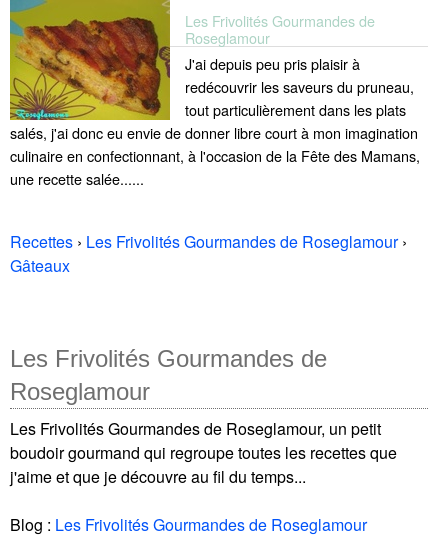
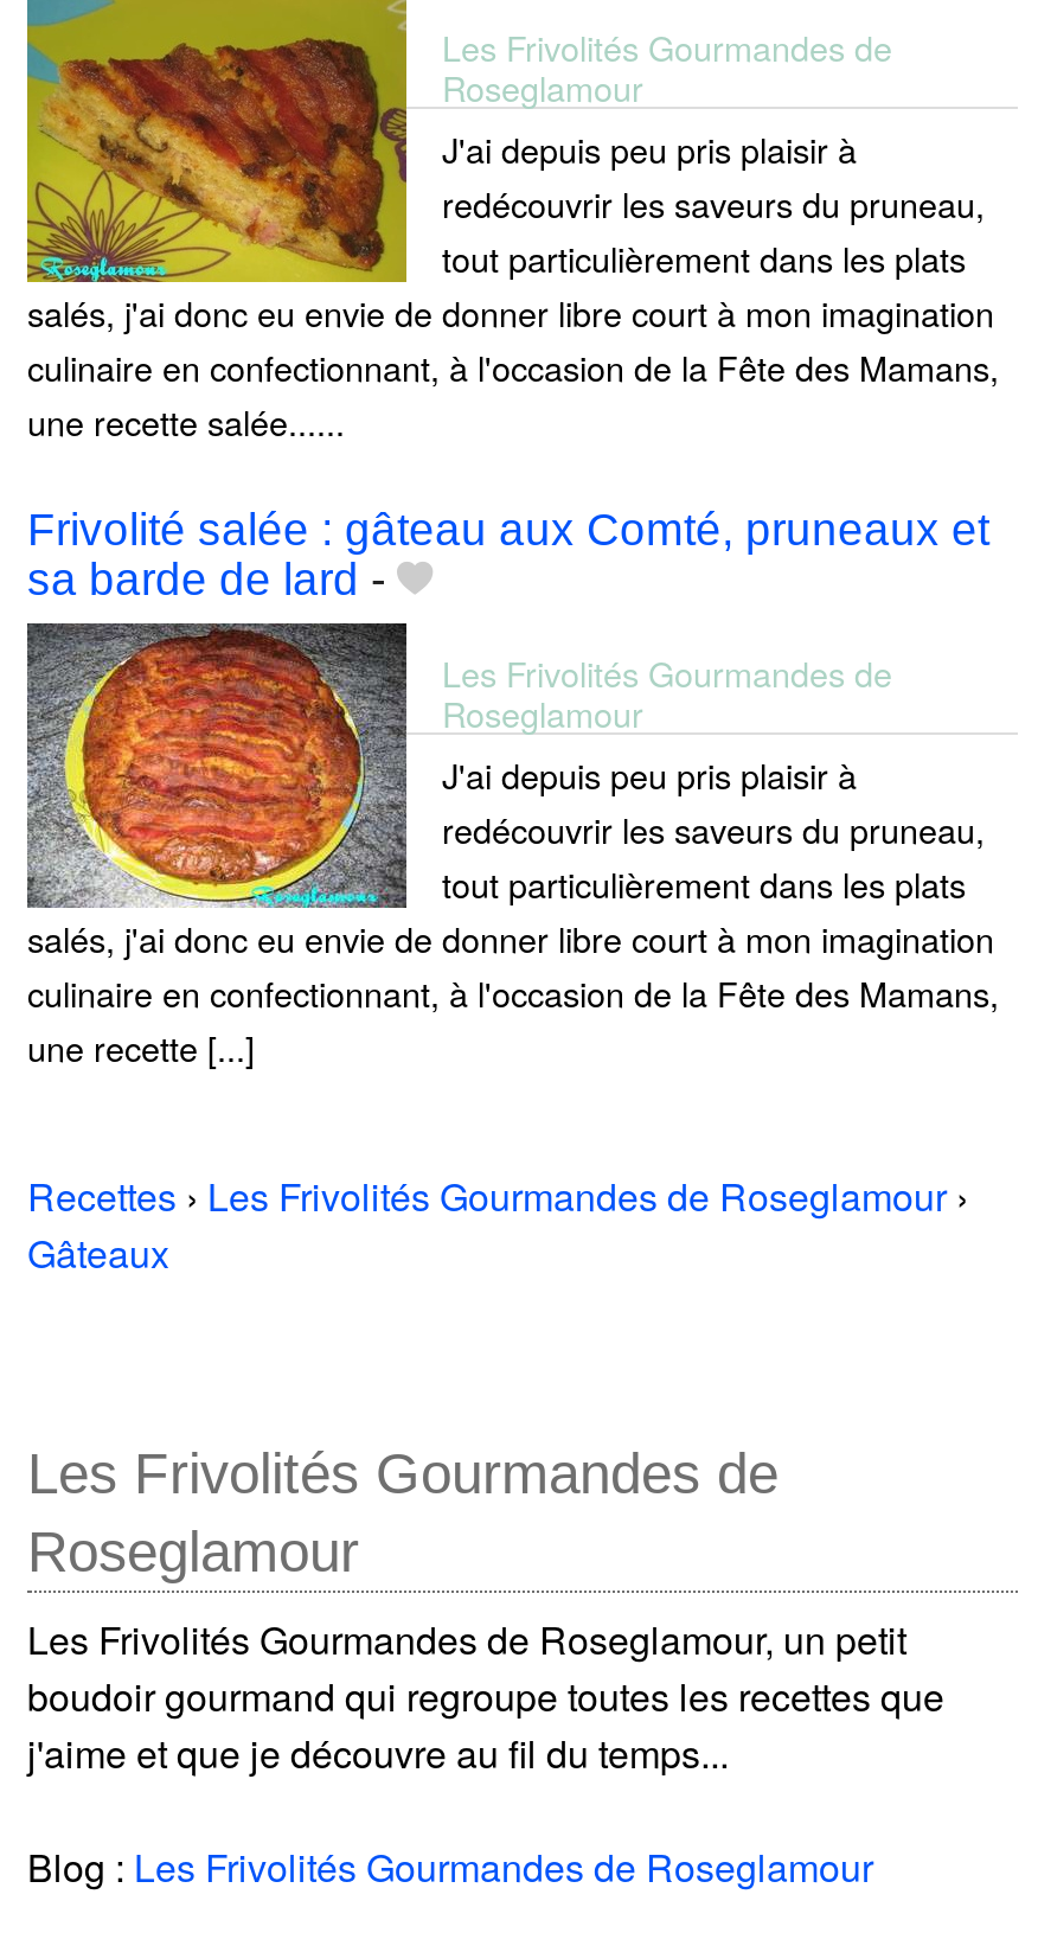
+ [image]
+ Frivolité salée : gâteau aux Comté, pruneaux et
+ sa barde de lard-
+ Les Frivolités Gourmandes de
+ Roseglamour
+ J'ai depuis peu pris plaisir à
+ redécouvrir les saveurs du pruneau,
+ tout particulièrement dans les plats
+ salés, j'ai donc eu envie de donner libre court à mon imagination
+ culinaire en confectionnant, à l'occasion de la Fête des Mamans,
+ une recette [...]
